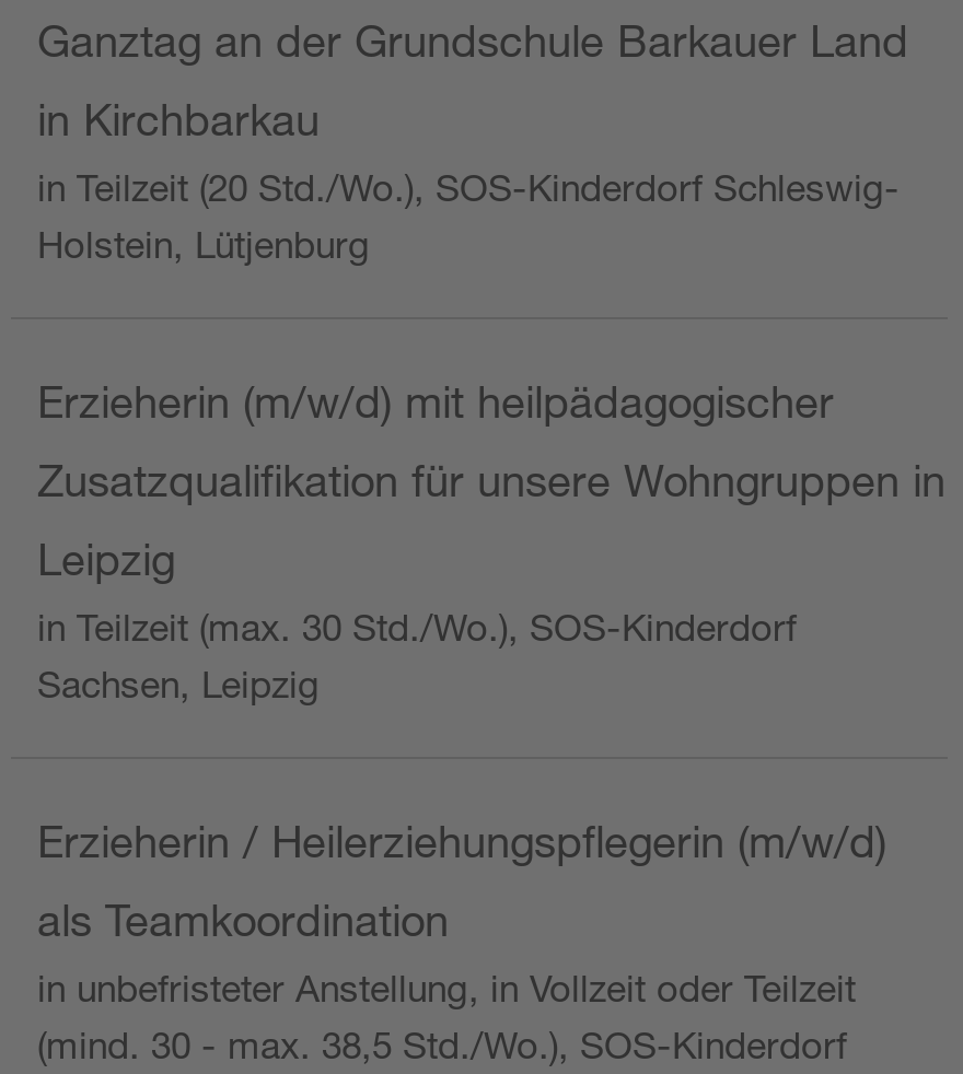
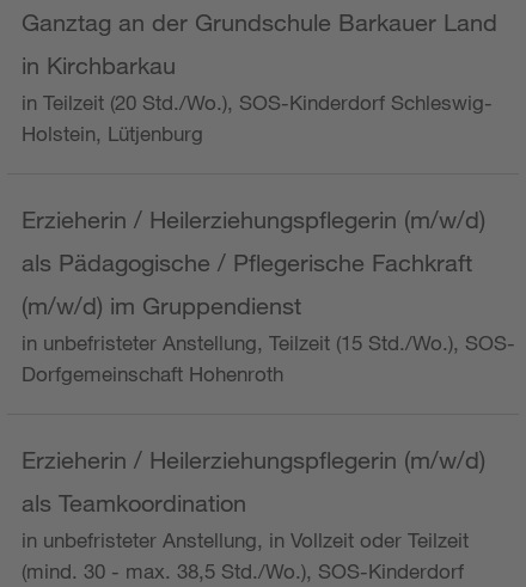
- Erzieherin (m/w/d) mit heilpädagogischer
+ Erzieherin / Heilerziehungspflegerin (m/w/d)

- Zusatzqualifikation für unsere Wohngruppen in
+ als Pädagogische / Pflegerische Fachkraft

- Leipzig
- in Teilzeit (max. 30 Std./Wo.), SOS-Kinderdorf
- Sachsen, Leipzig
+ (m/w/d) im Gruppendienst
+ in unbefristeter Anstellung, Teilzeit (15 Std./Wo.), SOS-
+ Dorfgemeinschaft Hohenroth
